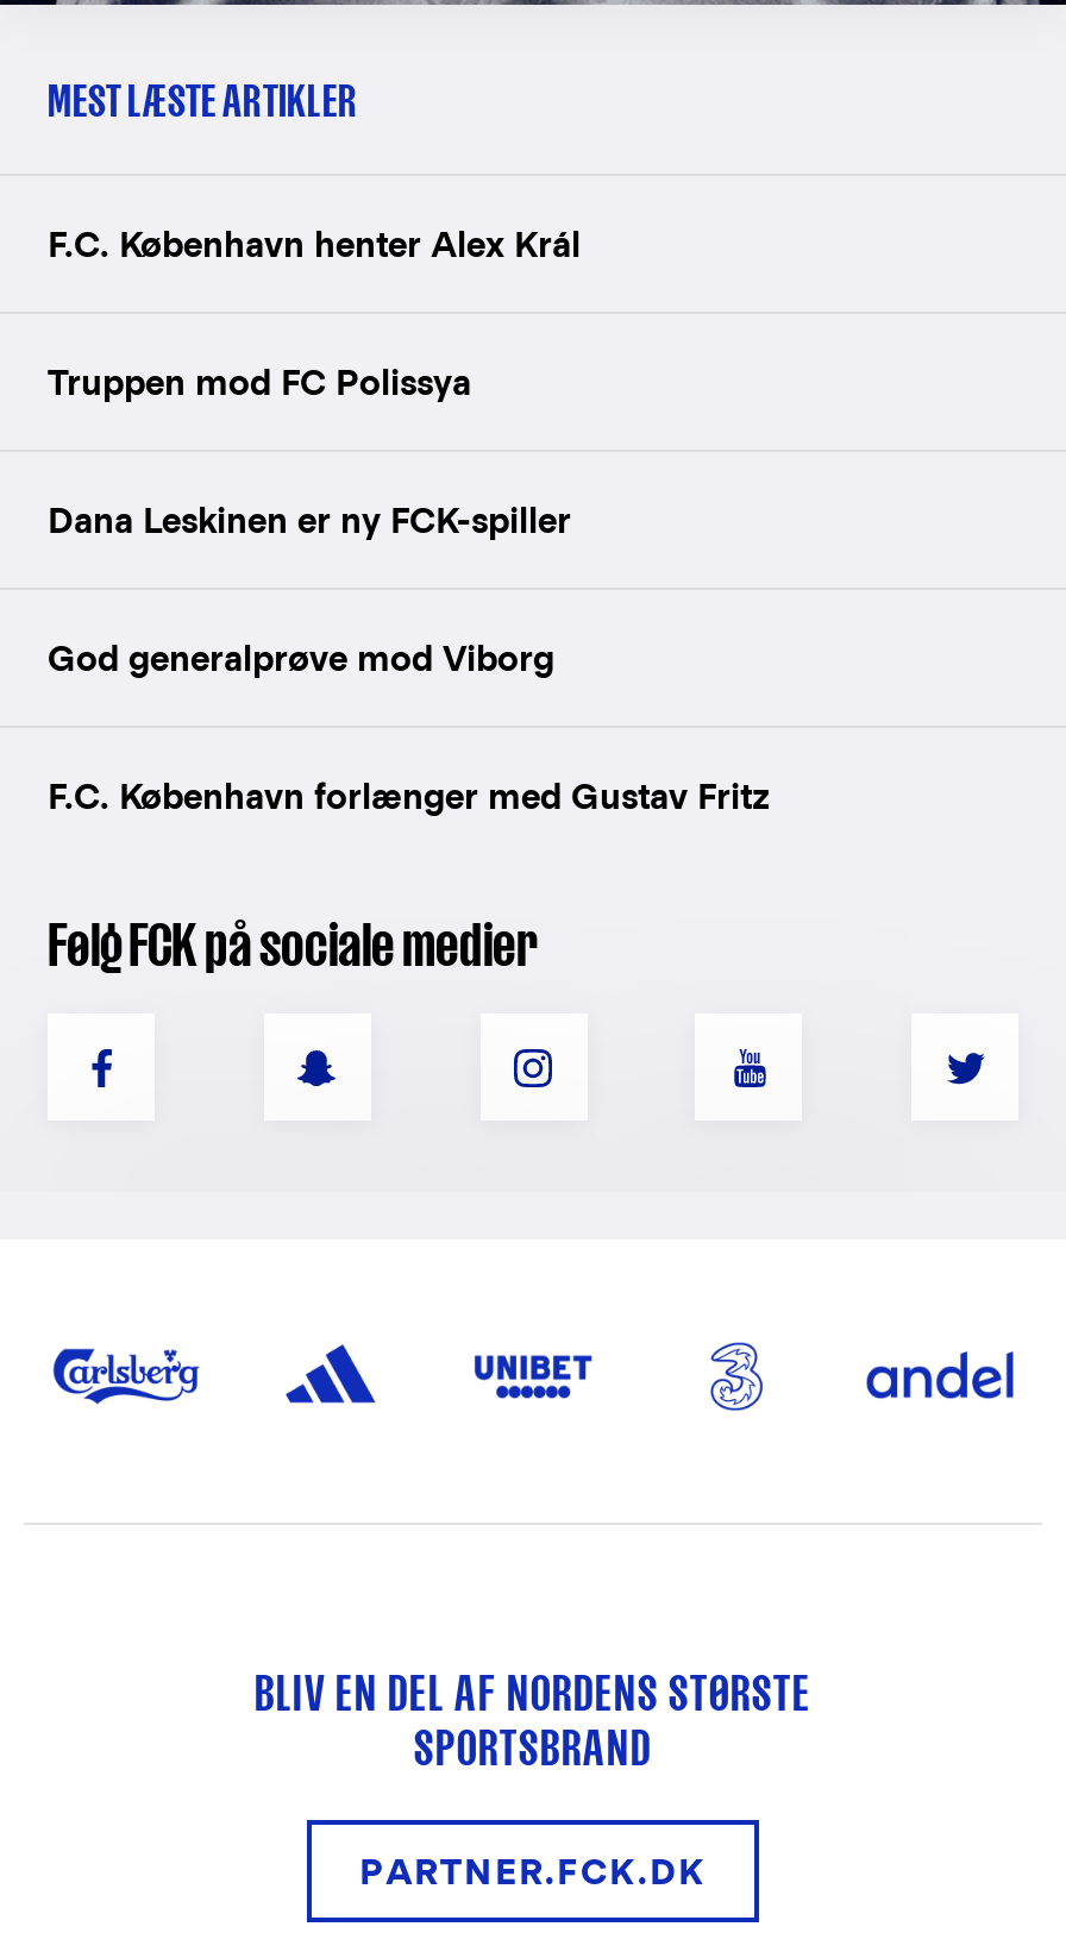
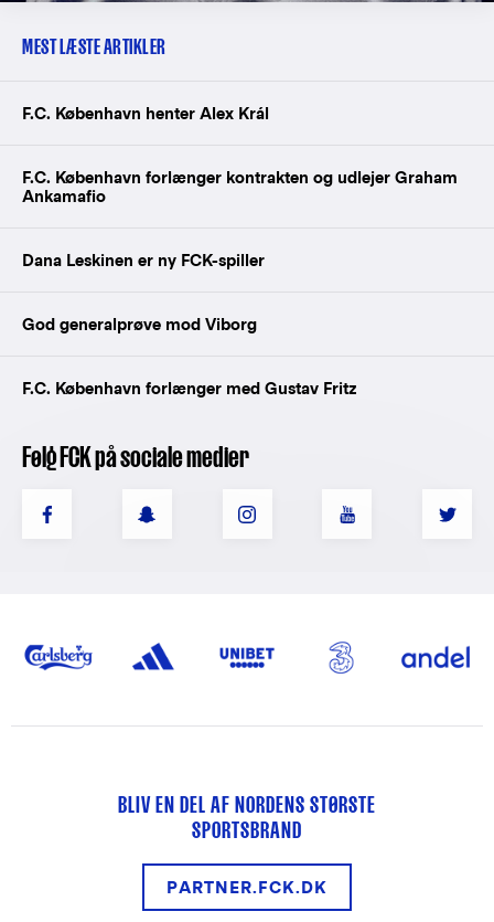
- Truppen mod FC Polissya
+ F.C. København forlænger kontrakten og udlejer Graham
+ Ankamafio
